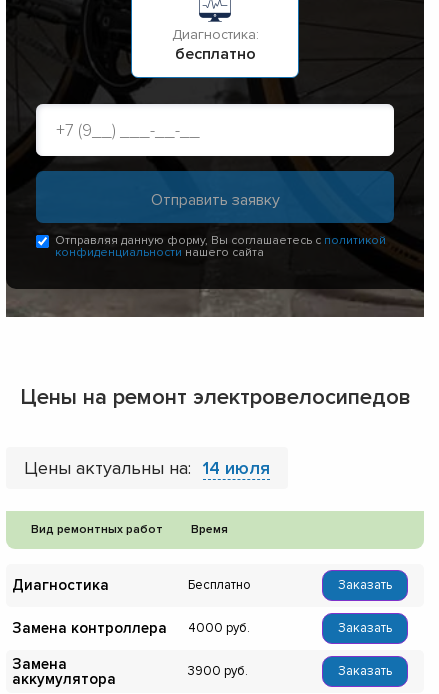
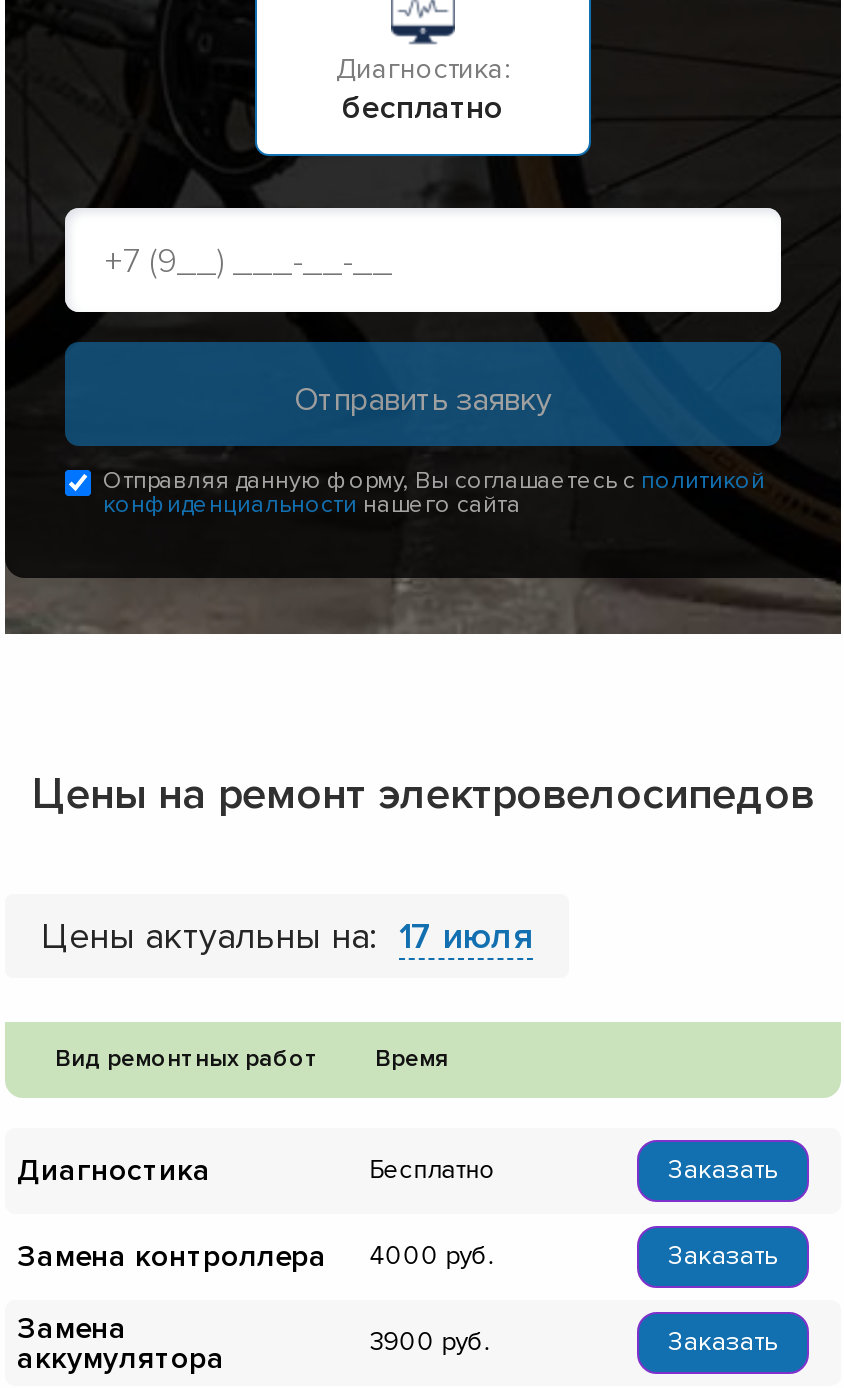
- Цены актуальны на: 14 июля
+ Цены актуальны на: 17 июля
